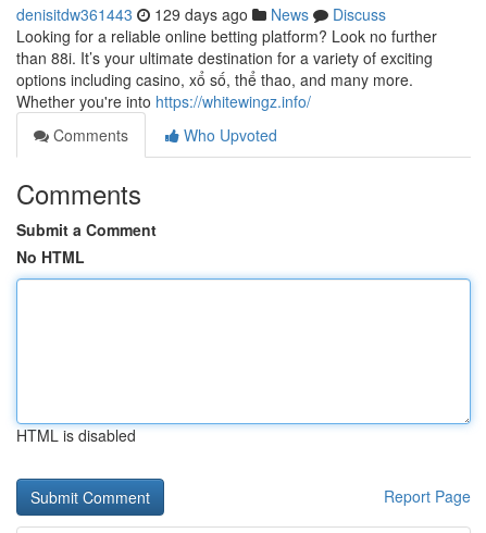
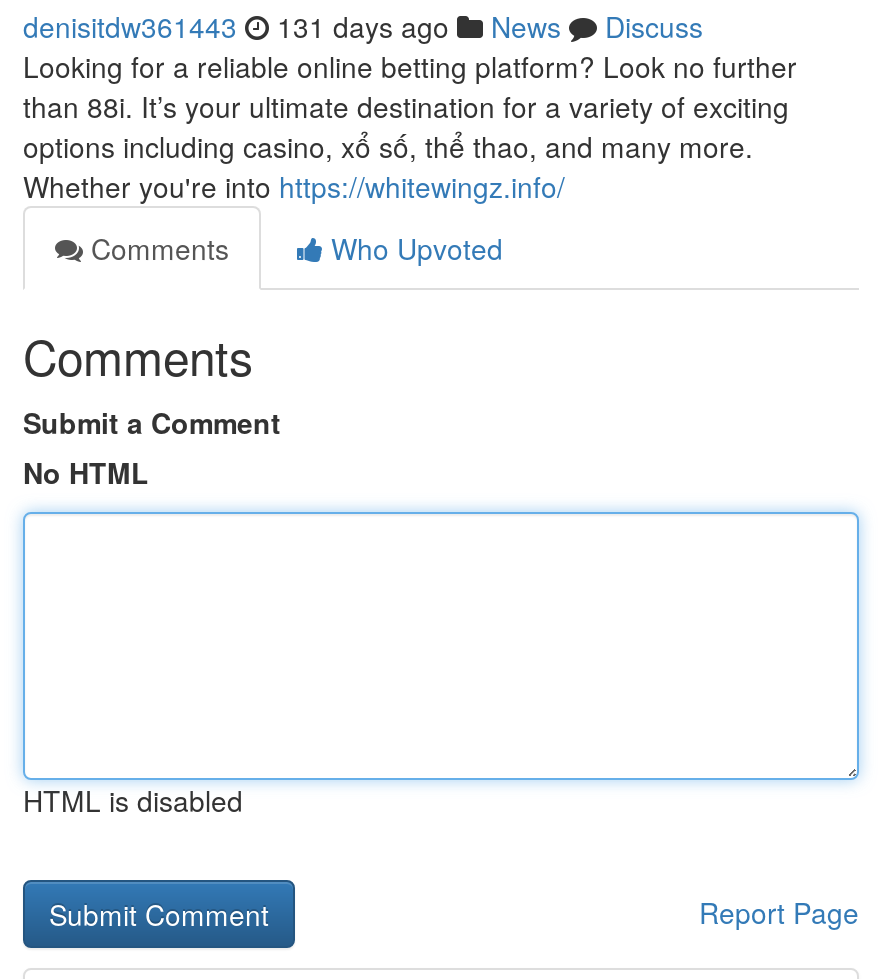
- denisitdw361443 129 days ago News Discuss
+ denisitdw361443 131 days ago News Discuss
